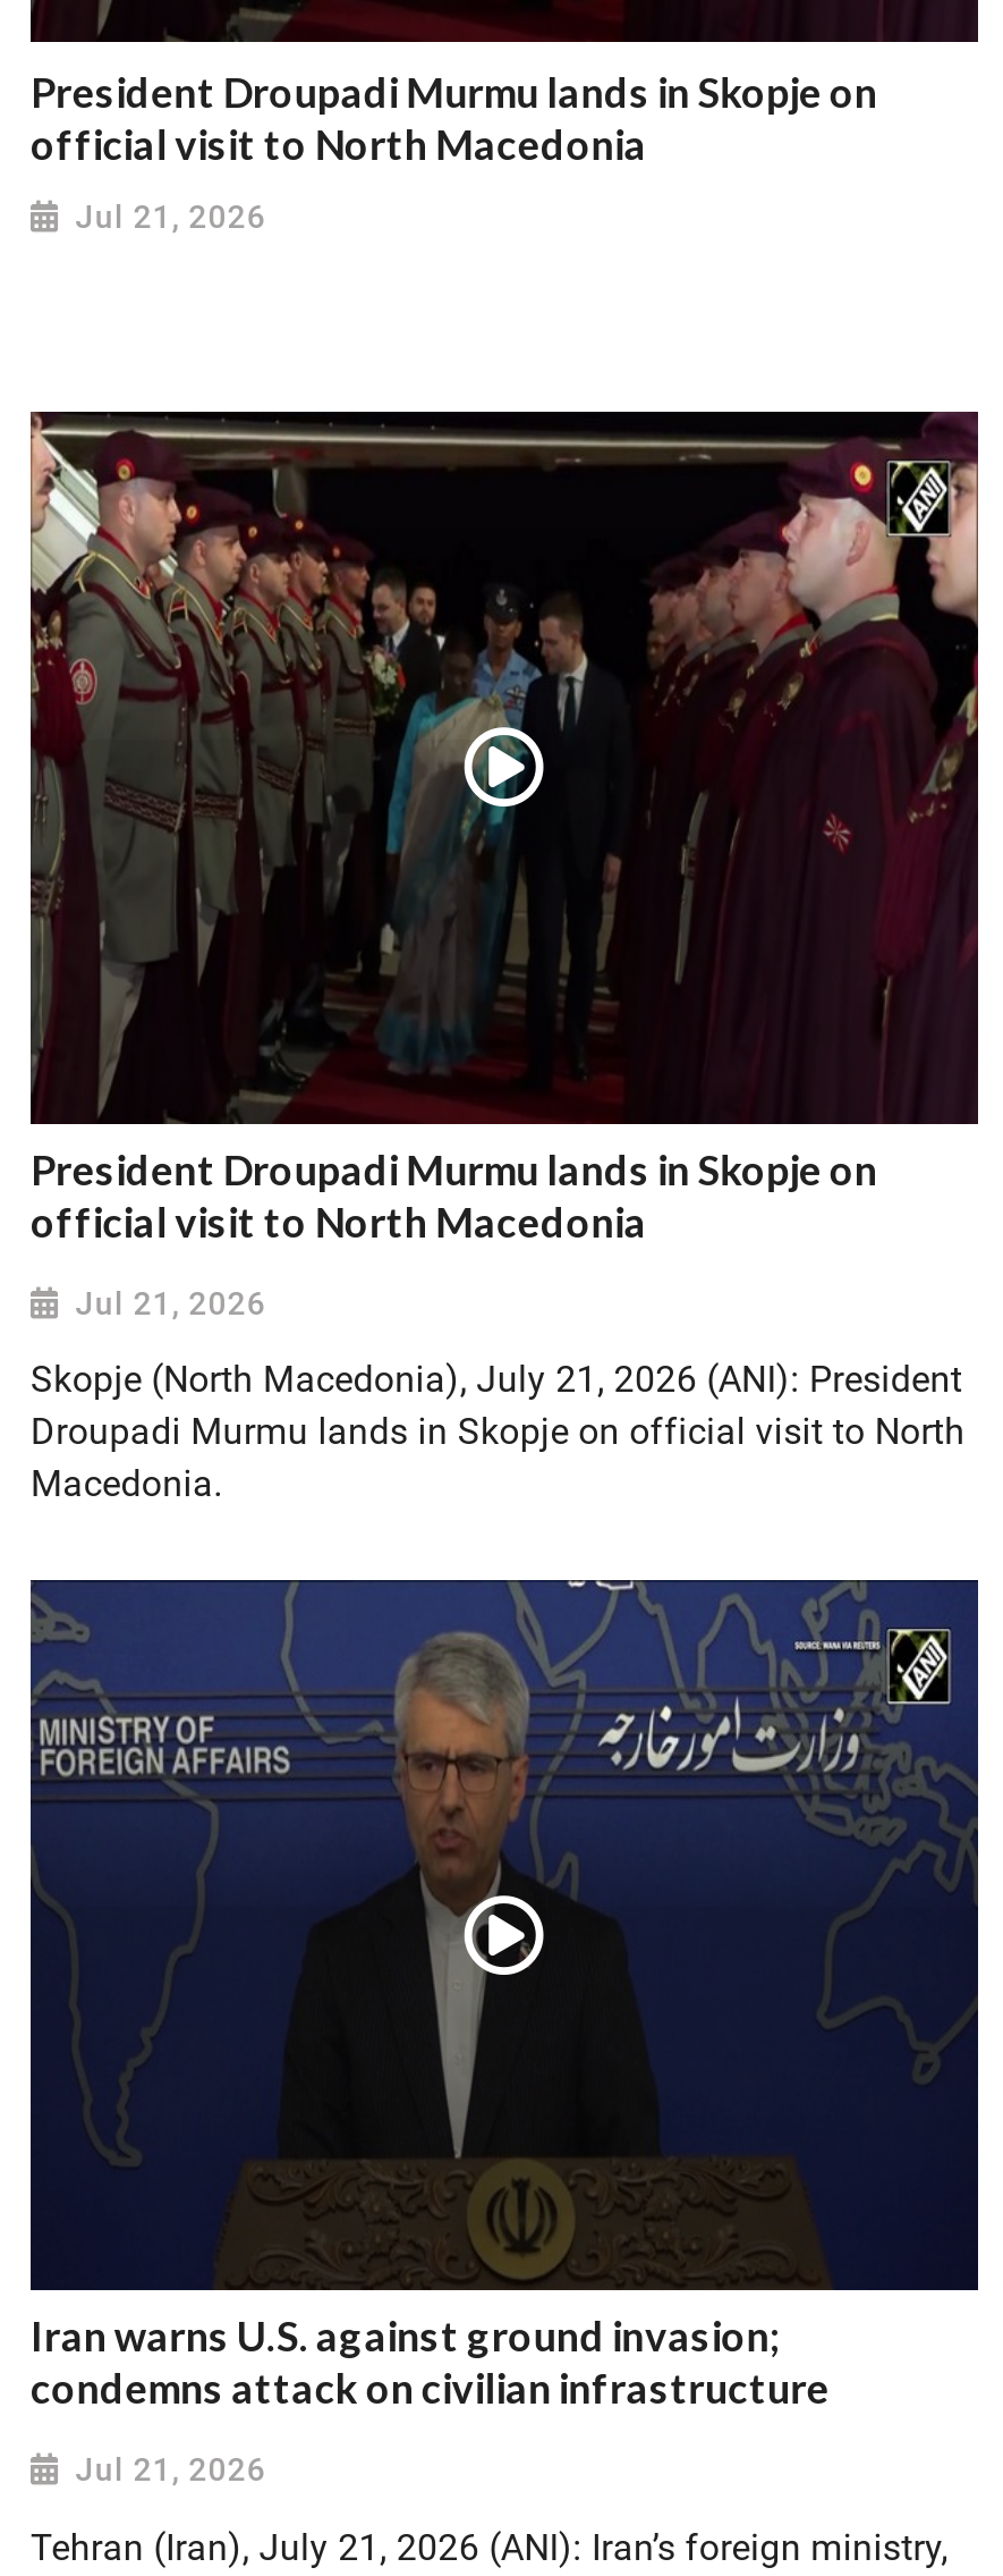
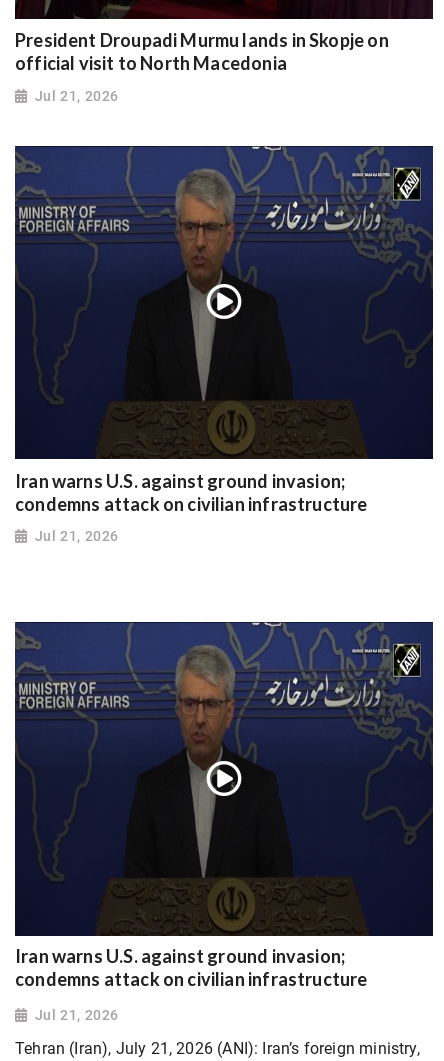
- [image]
- President Droupadi Murmu lands in Skopje on
- official visit to North Macedonia
+ [image]
+ Iran warns U.S. against ground invasion;
+ condemns attack on civilian infrastructure

- Skopje (North Macedonia), July 21, 2026 (ANI): President
- Droupadi Murmu lands in Skopje on official visit to North
- Macedonia.
